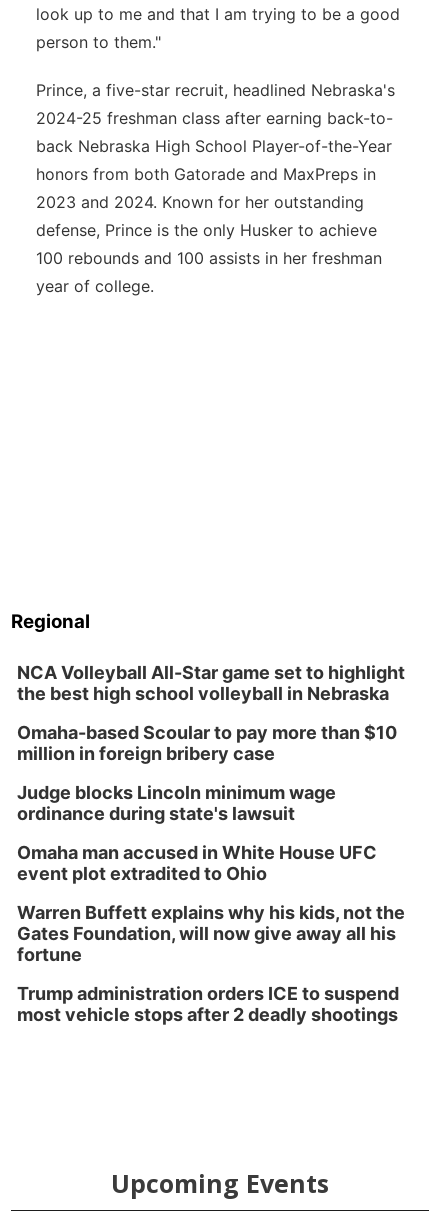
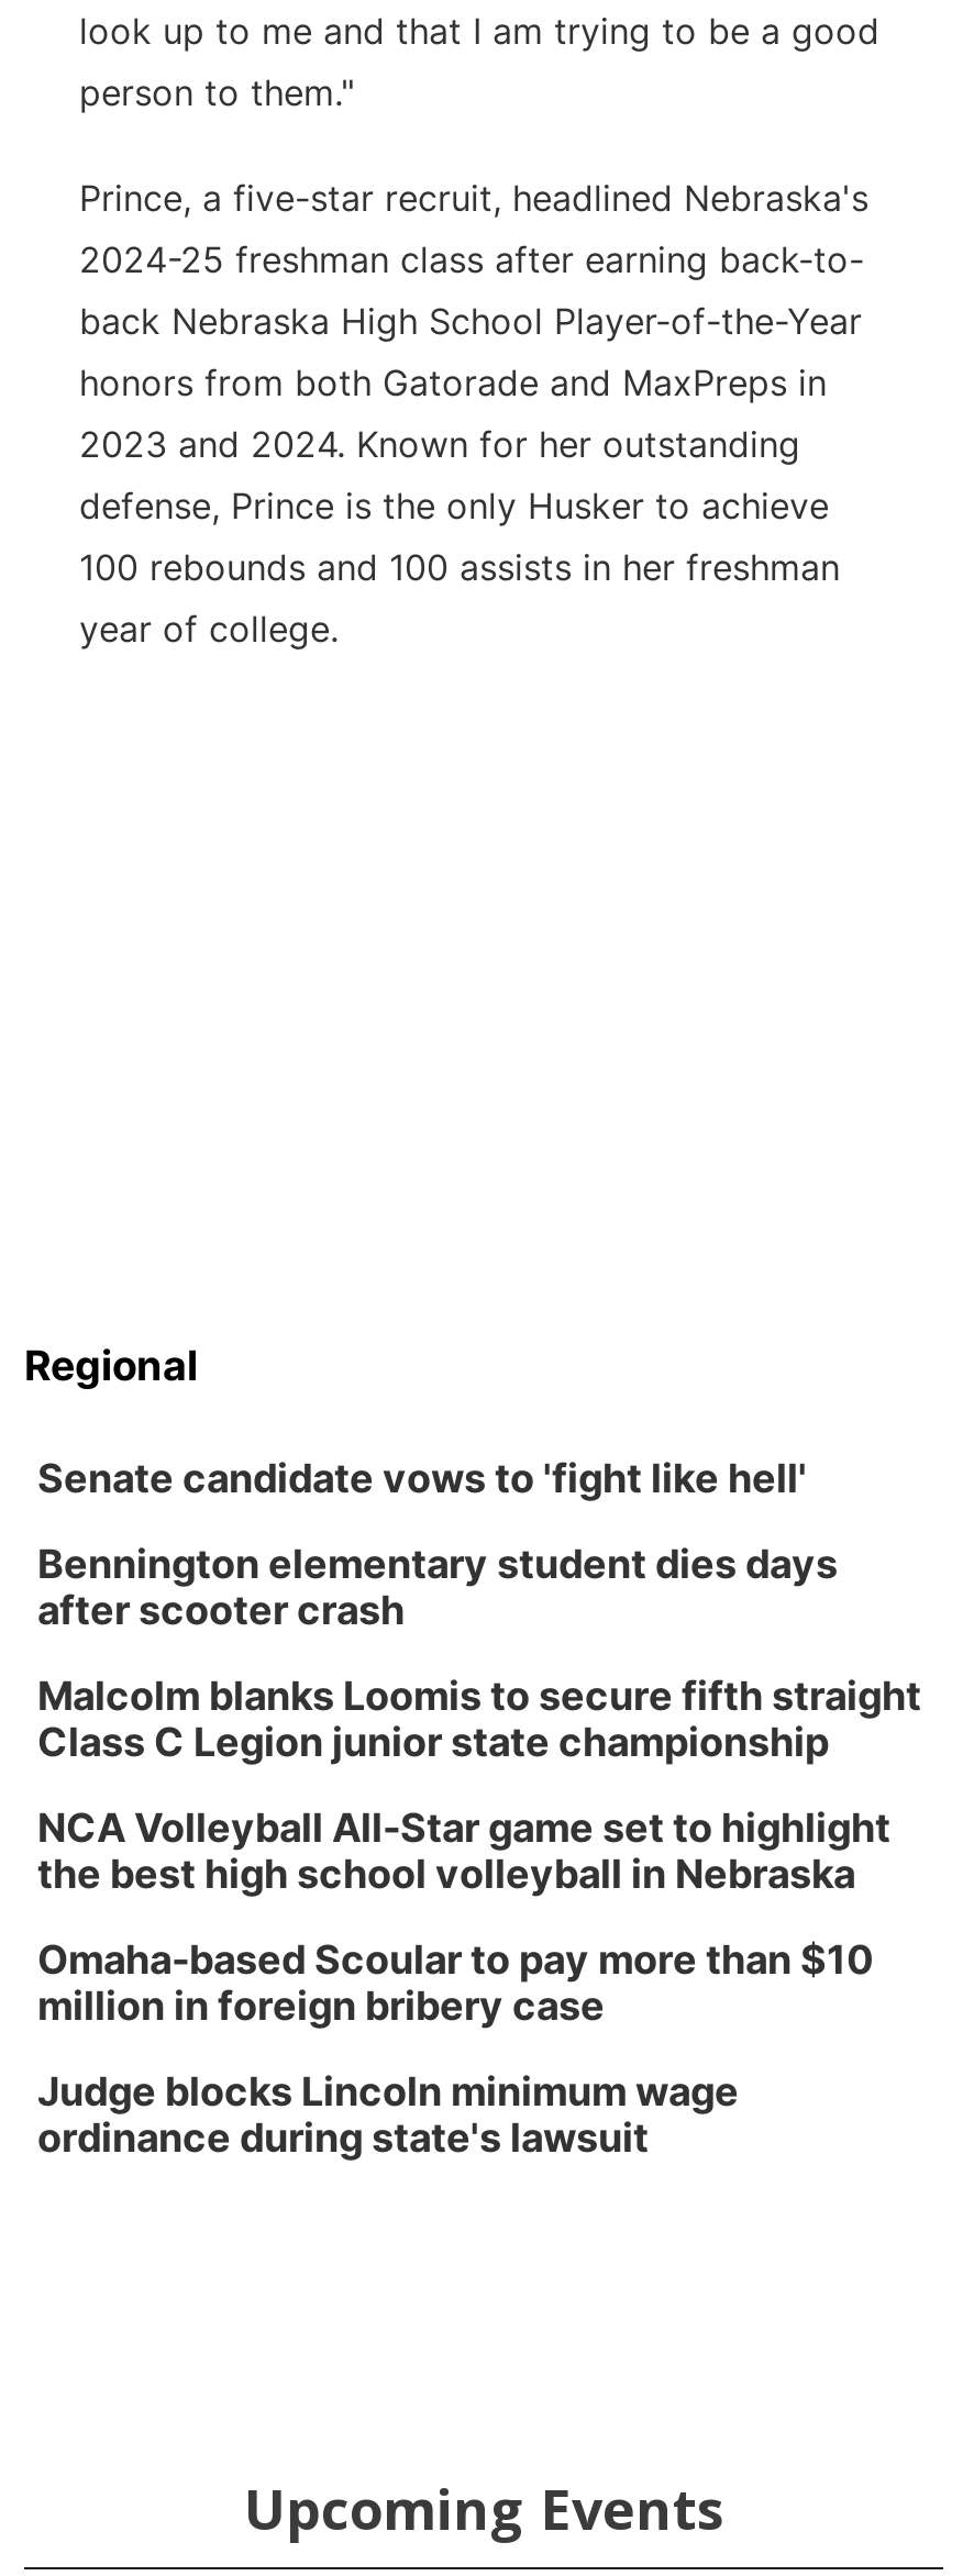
+ Senate candidate vows to 'fight like hell'
+ Bennington elementary student dies days
+ after scooter crash
+ Malcolm blanks Loomis to secure fifth straight
+ Class C Legion junior state championship

moved down: NCA Volleyball All-Star game set to highlight | the best high school volleyball in Nebraska | Omaha-based Scoular to pay more than $10 | million in foreign bribery case | Judge blocks Lincoln minimum wage | ordinance during state's lawsuit

- Omaha man accused in White House UFC
- event plot extradited to Ohio
- Warren Buffett explains why his kids, not the
- Gates Foundation, will now give away all his
- fortune
- Trump administration orders ICE to suspend
- most vehicle stops after 2 deadly shootings
